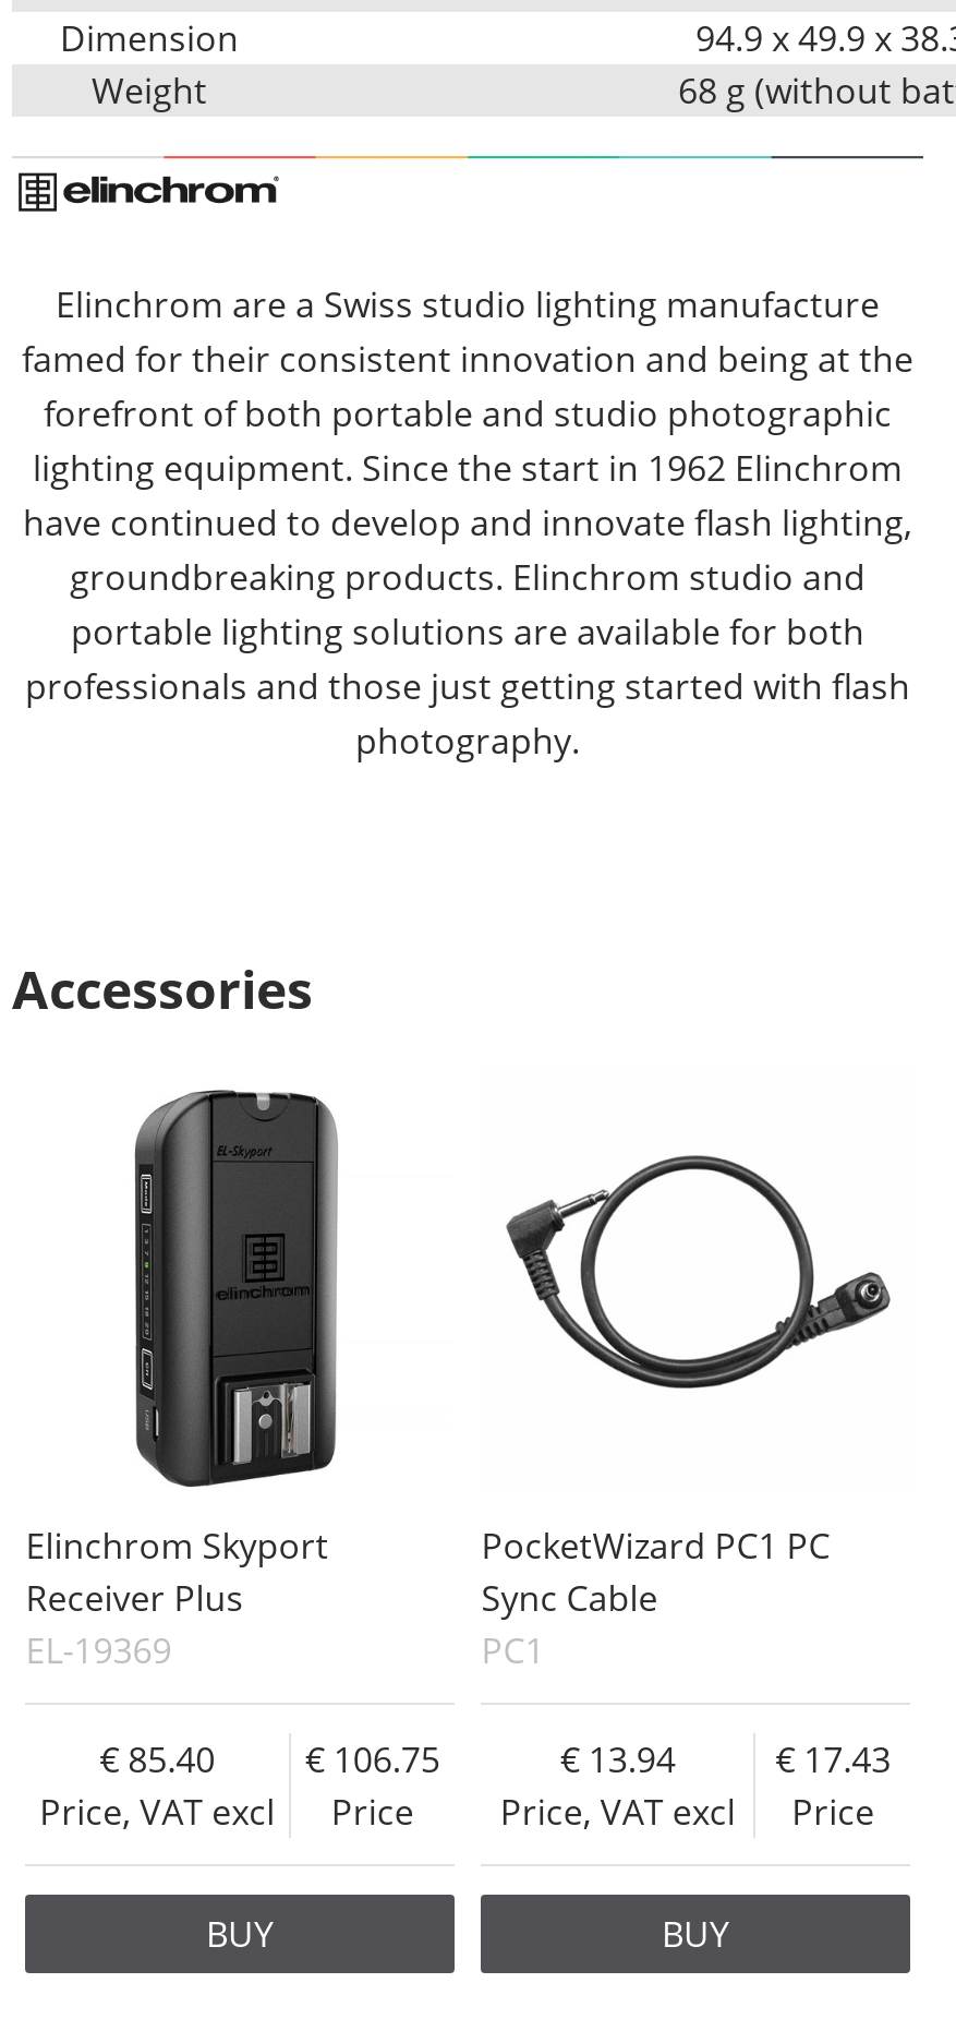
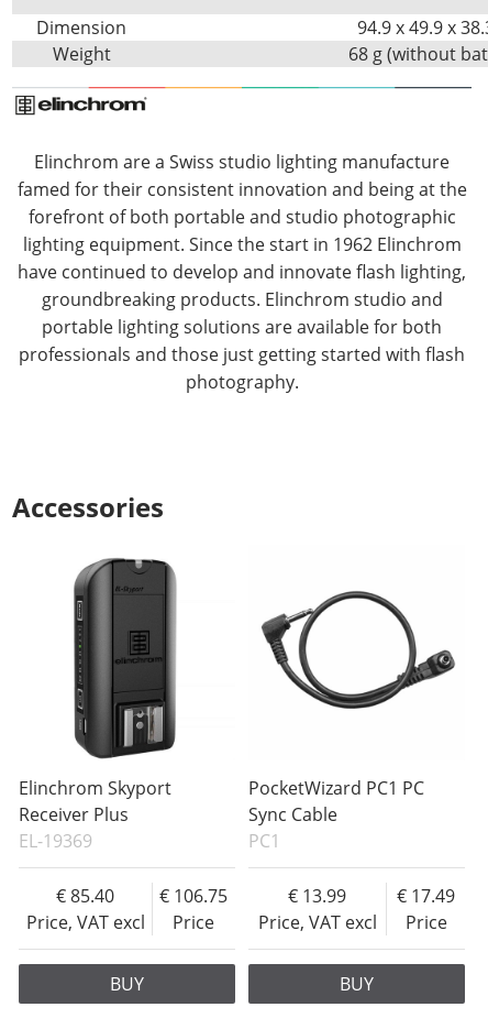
- 13.94
+ 13.99

- 17.43
+ 17.49
